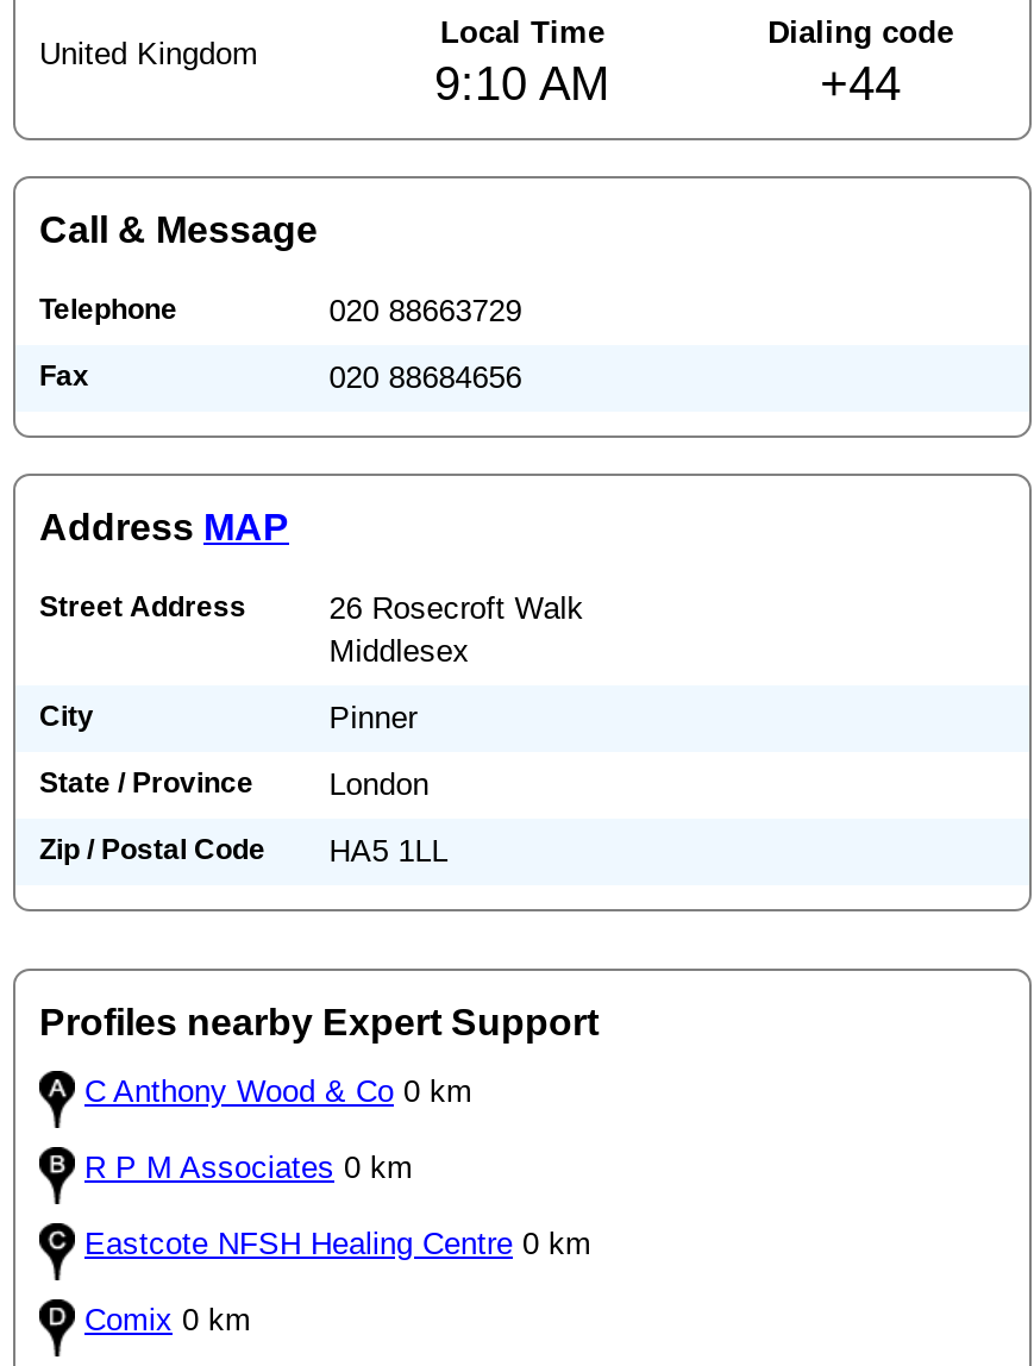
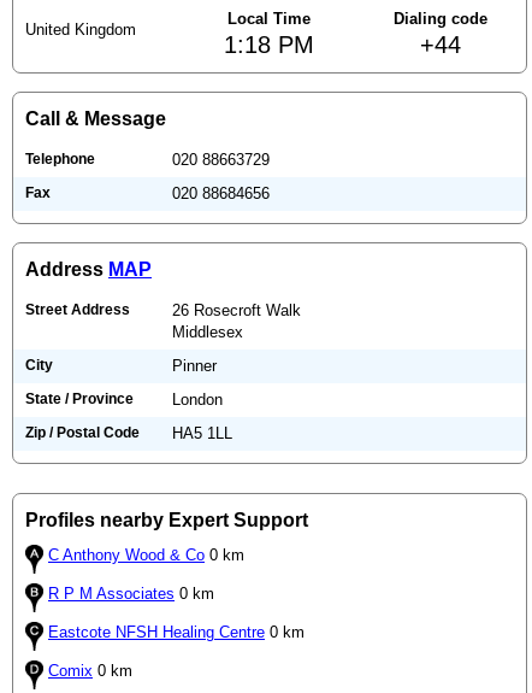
- 9:10 AM
+ 1:18 PM
